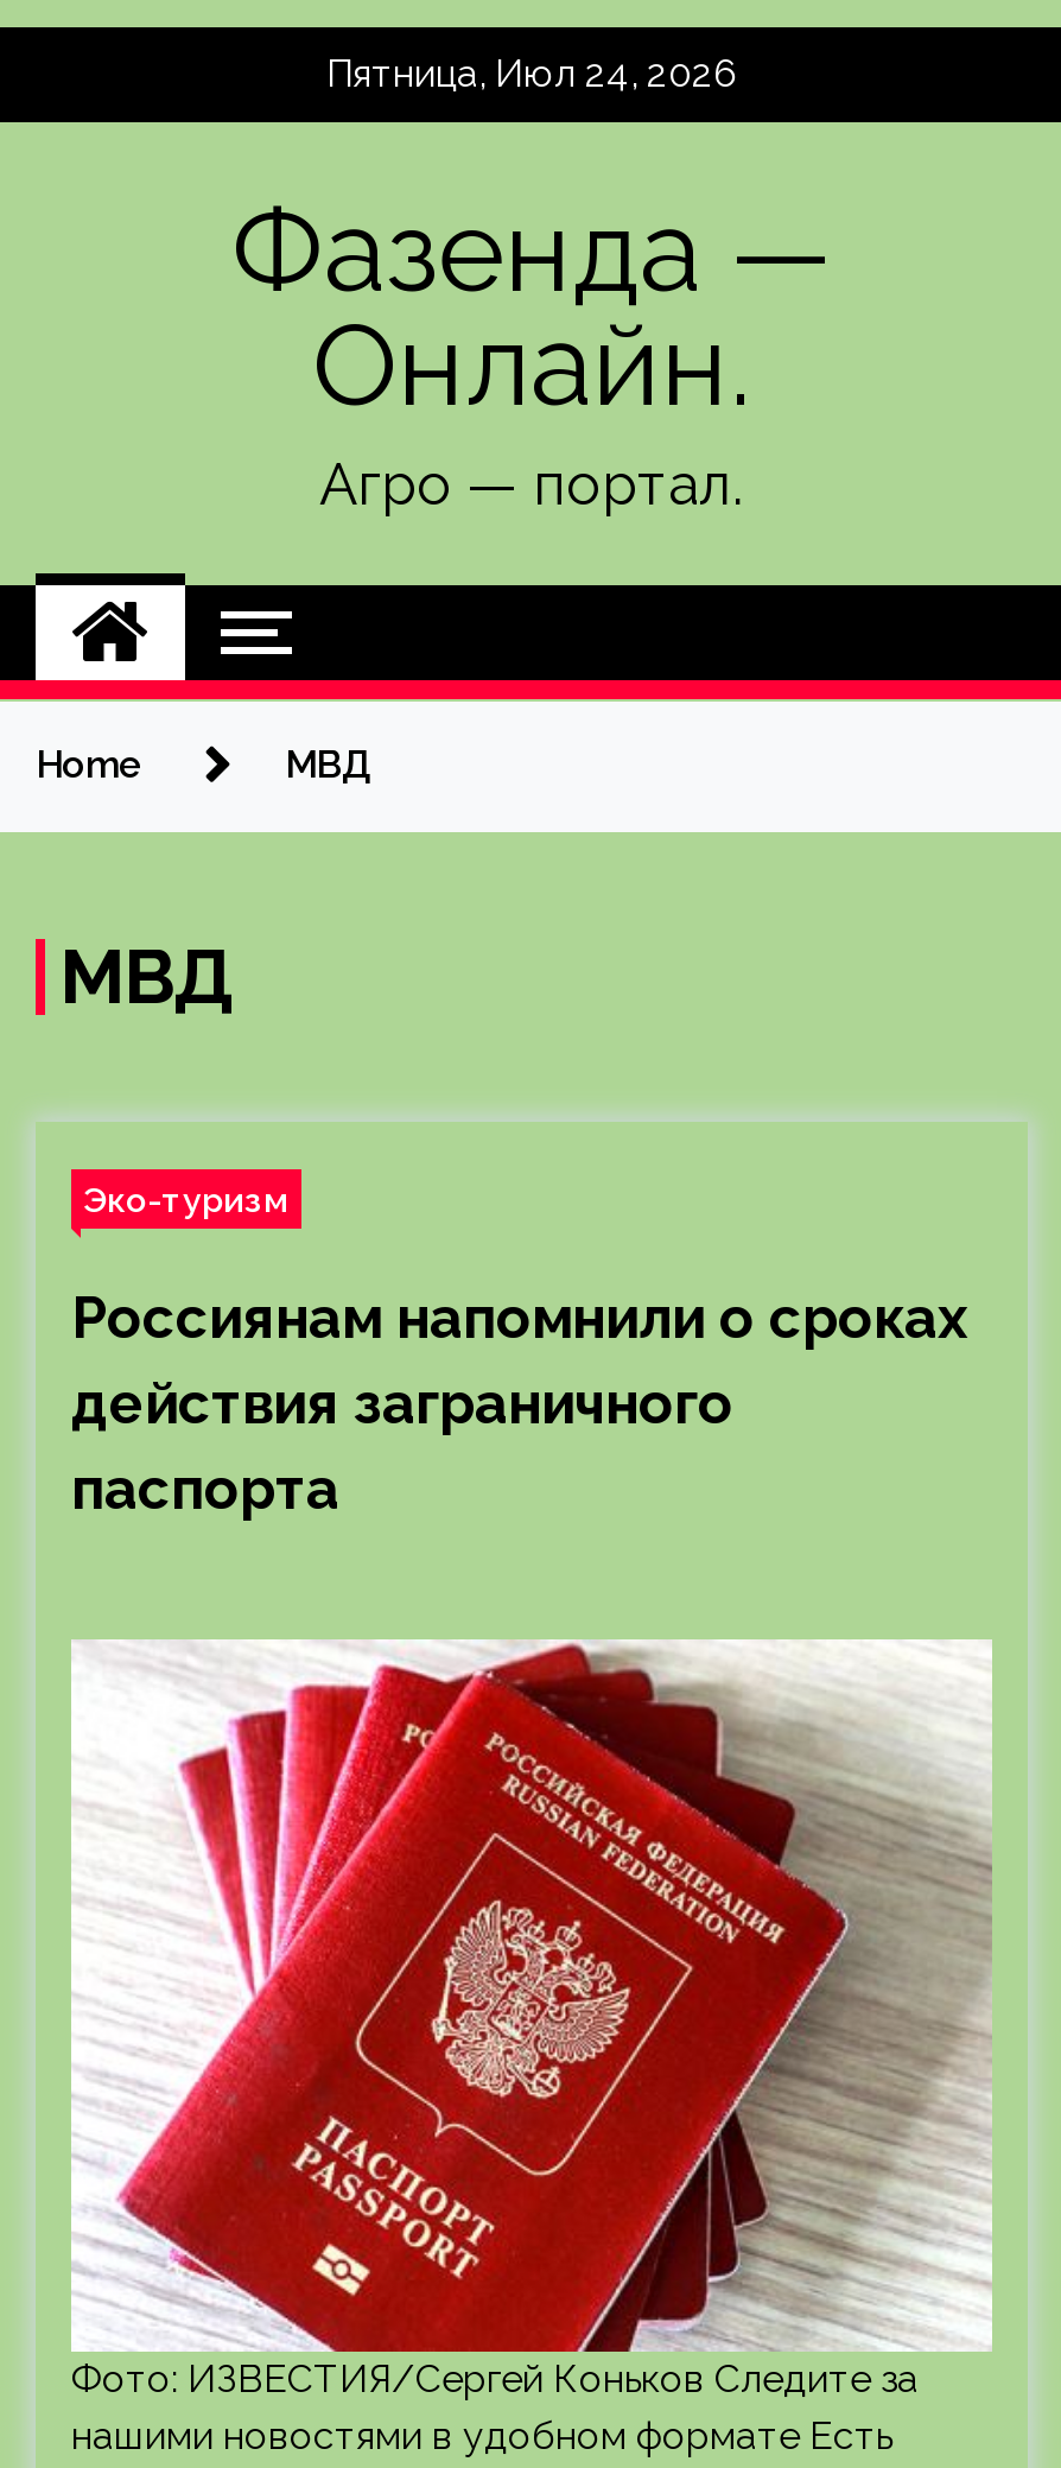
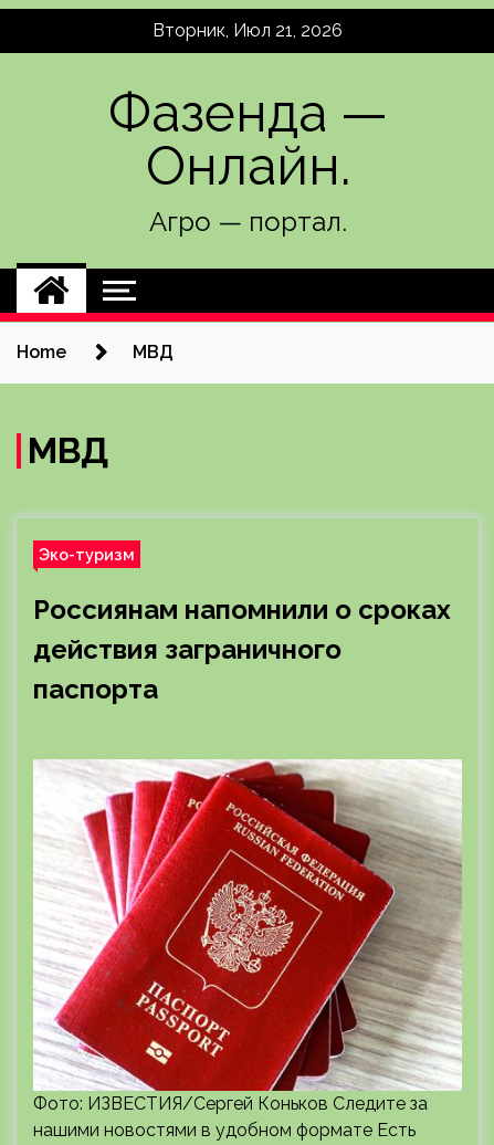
- Пятница, Июл 24, 2026
+ Вторник, Июл 21, 2026
